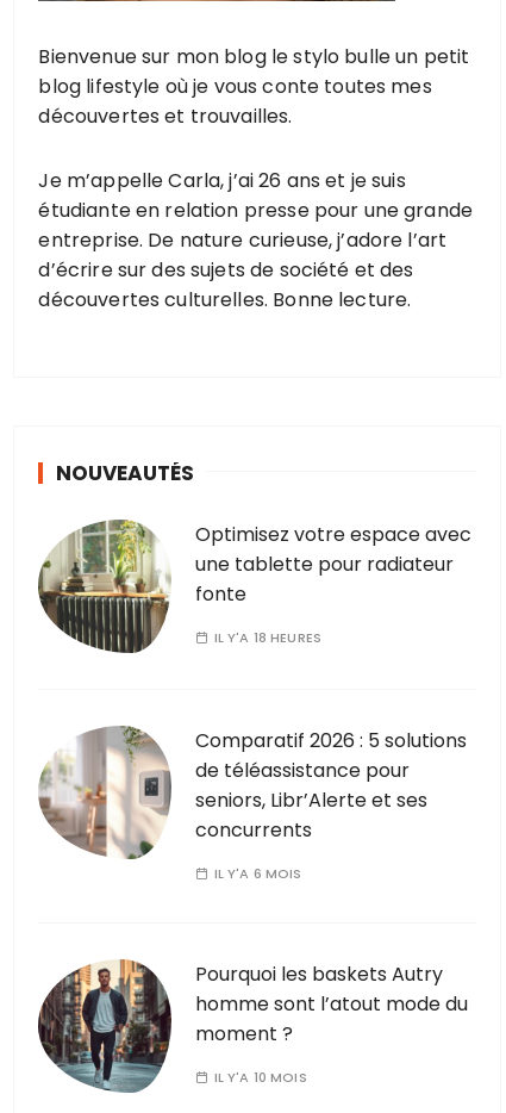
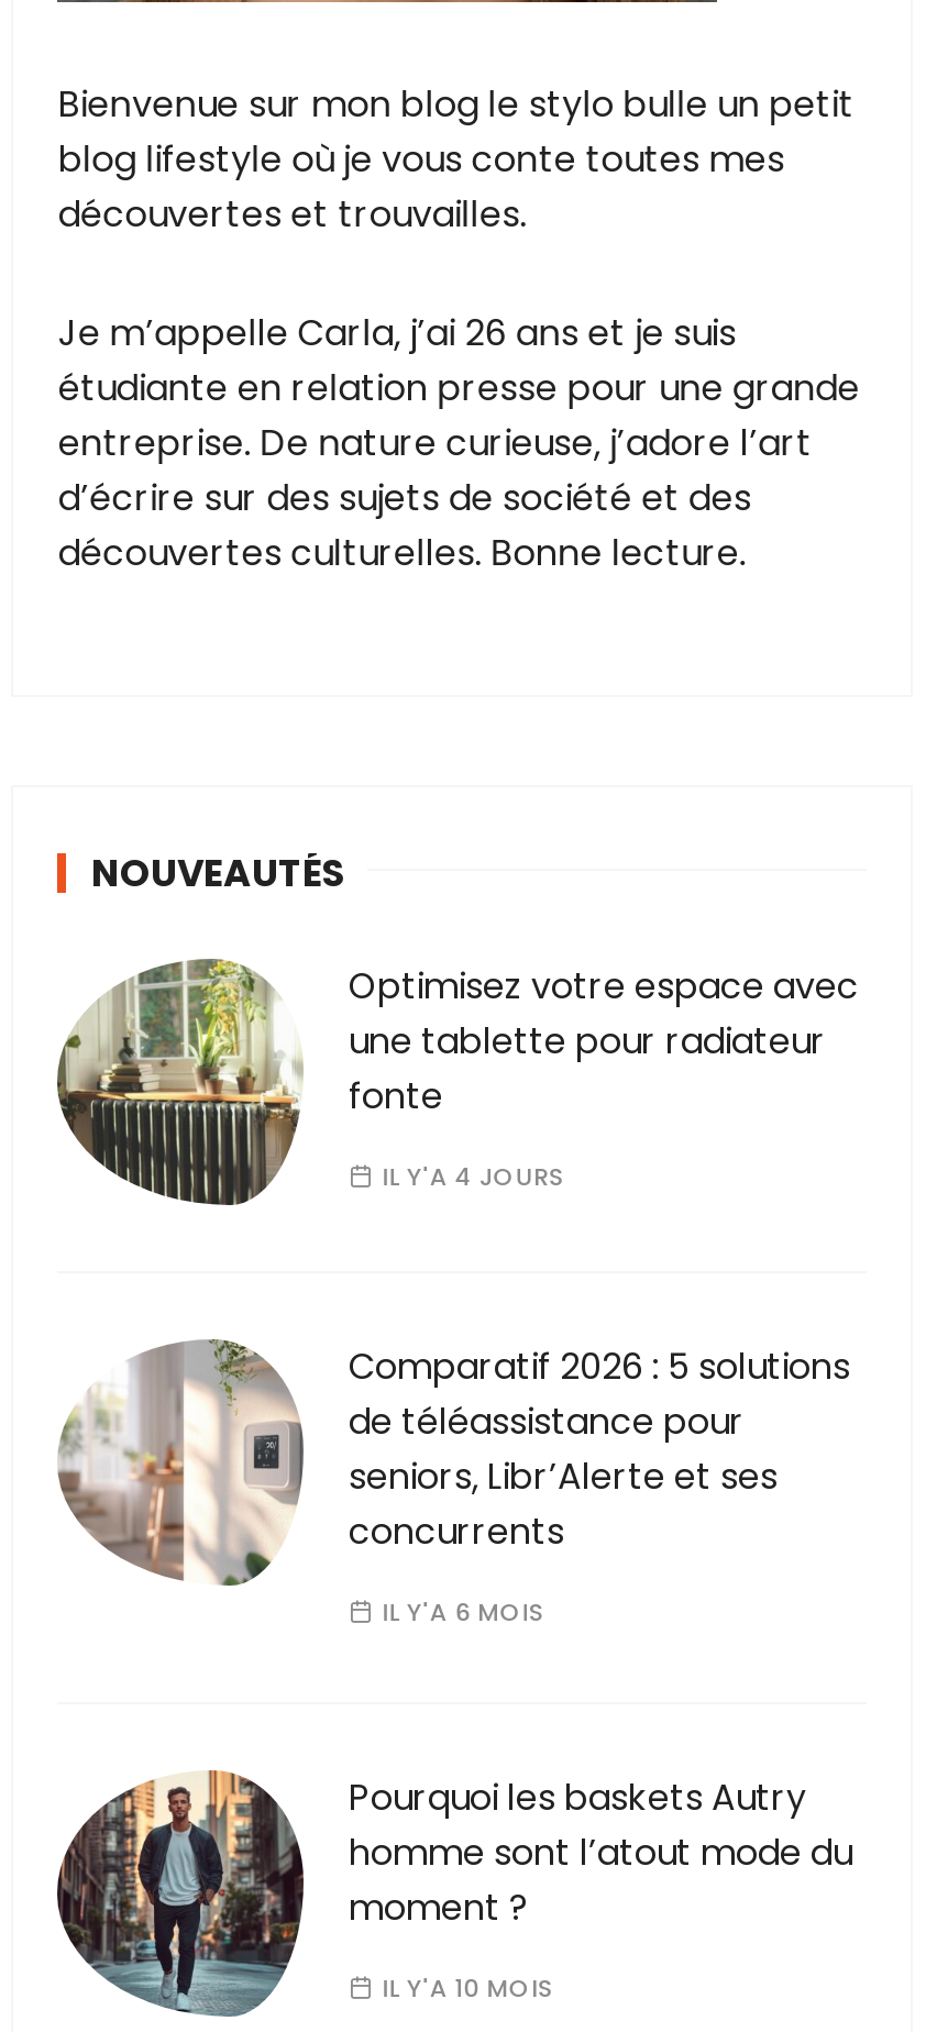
- IL Y'A 18 HEURES
+ IL Y'A 4 JOURS
